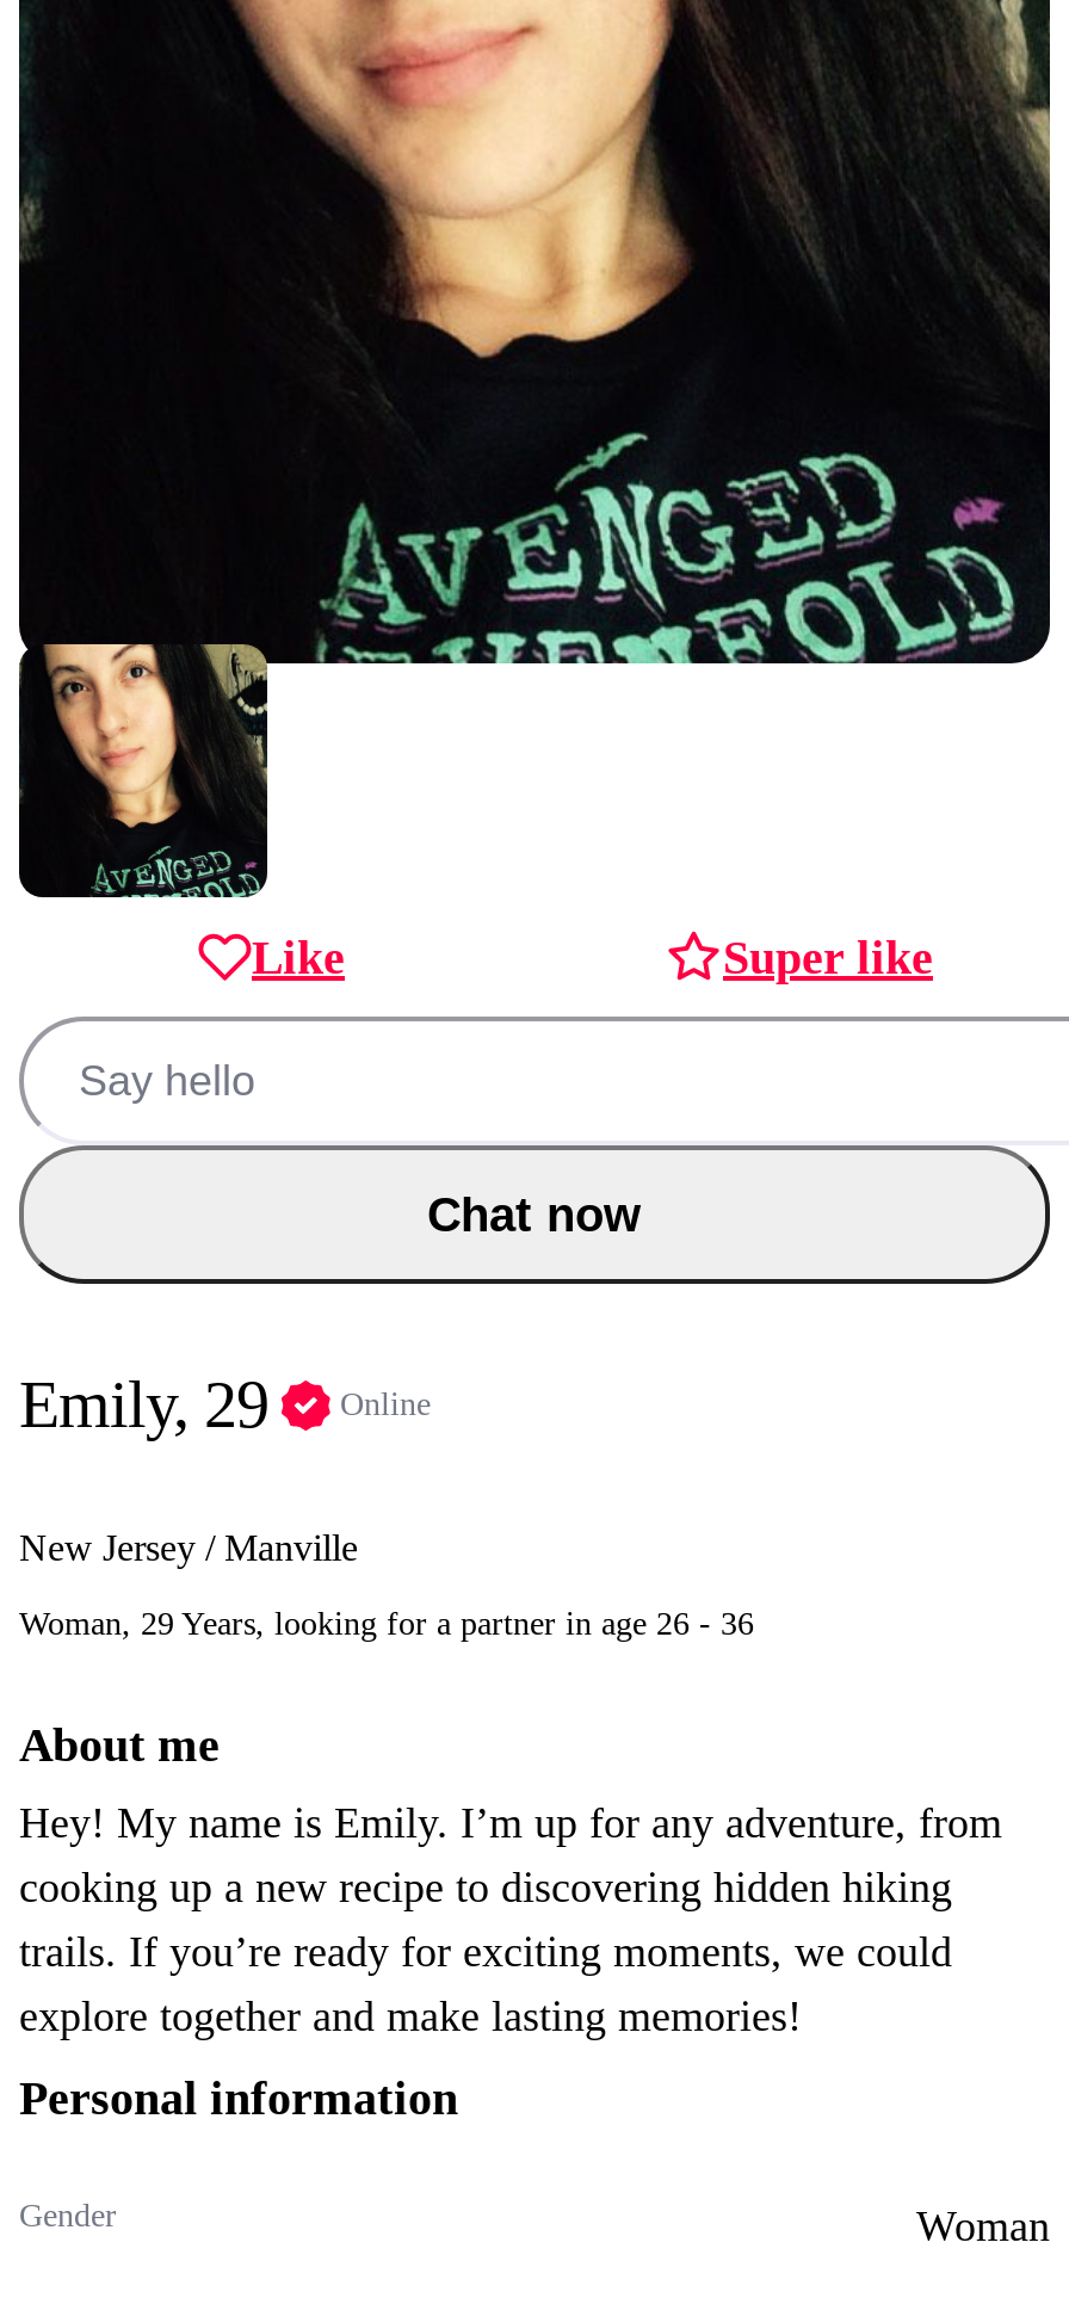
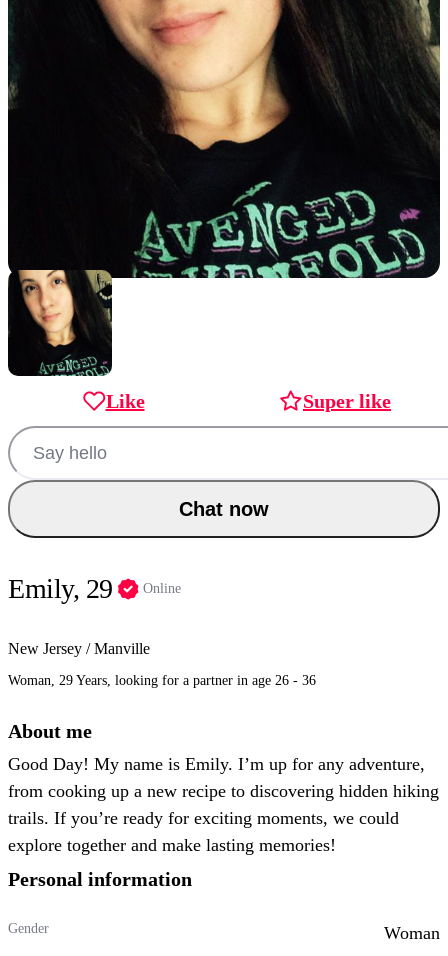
- Hey! My name is Emily. I’m up for any adventure, from
- cooking up a new recipe to discovering hidden hiking
+ Good Day! My name is Emily. I’m up for any adventure,
+ from cooking up a new recipe to discovering hidden hiking
